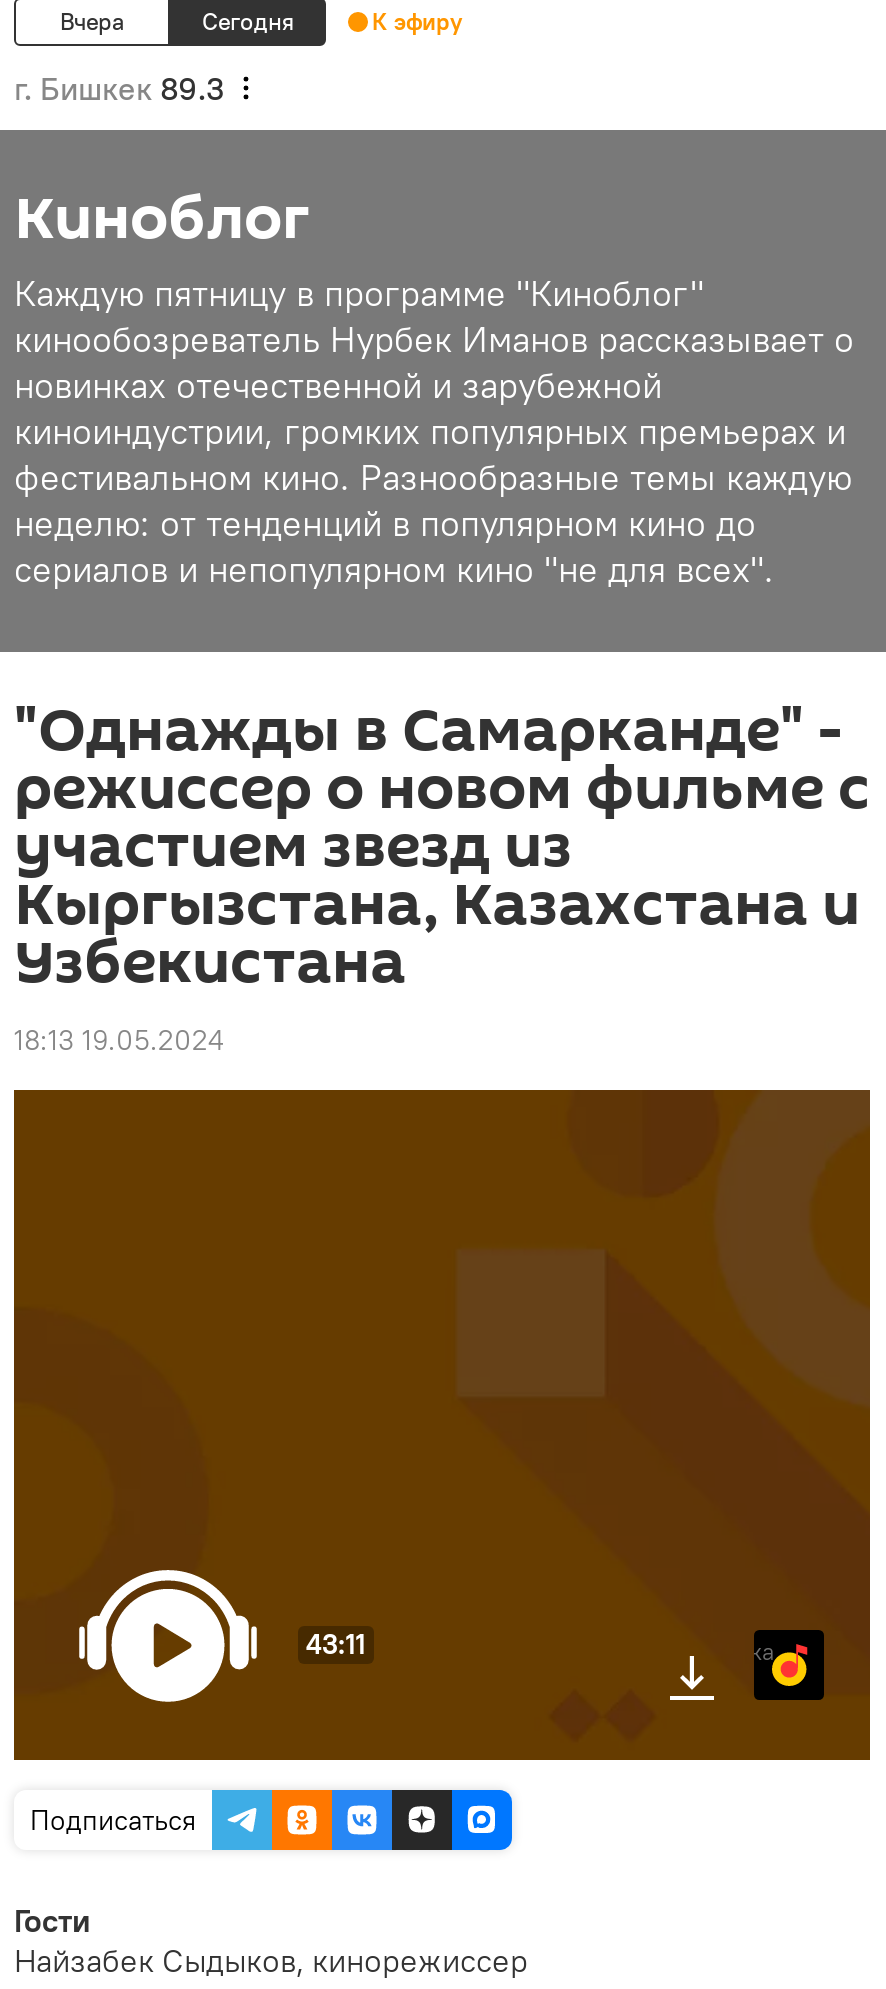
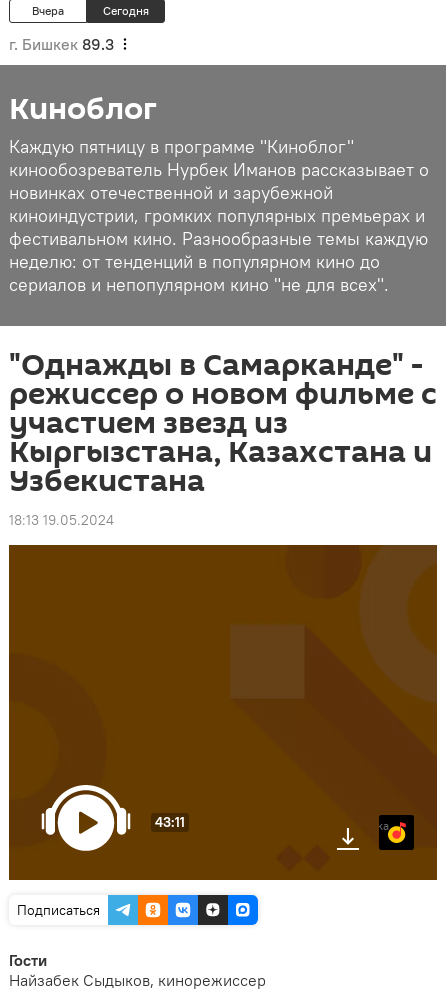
- К эфиру
